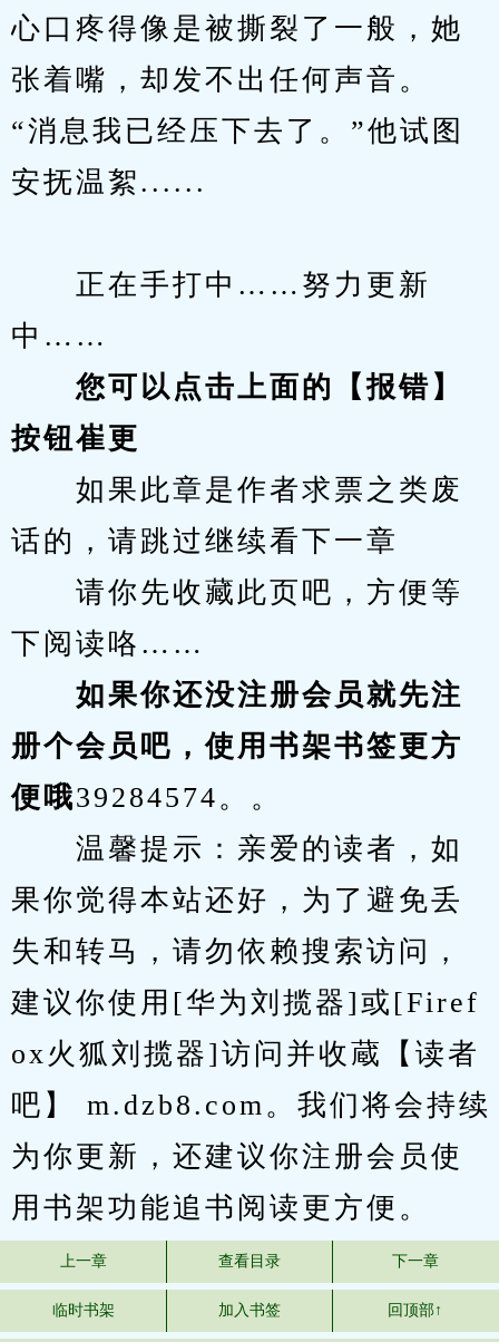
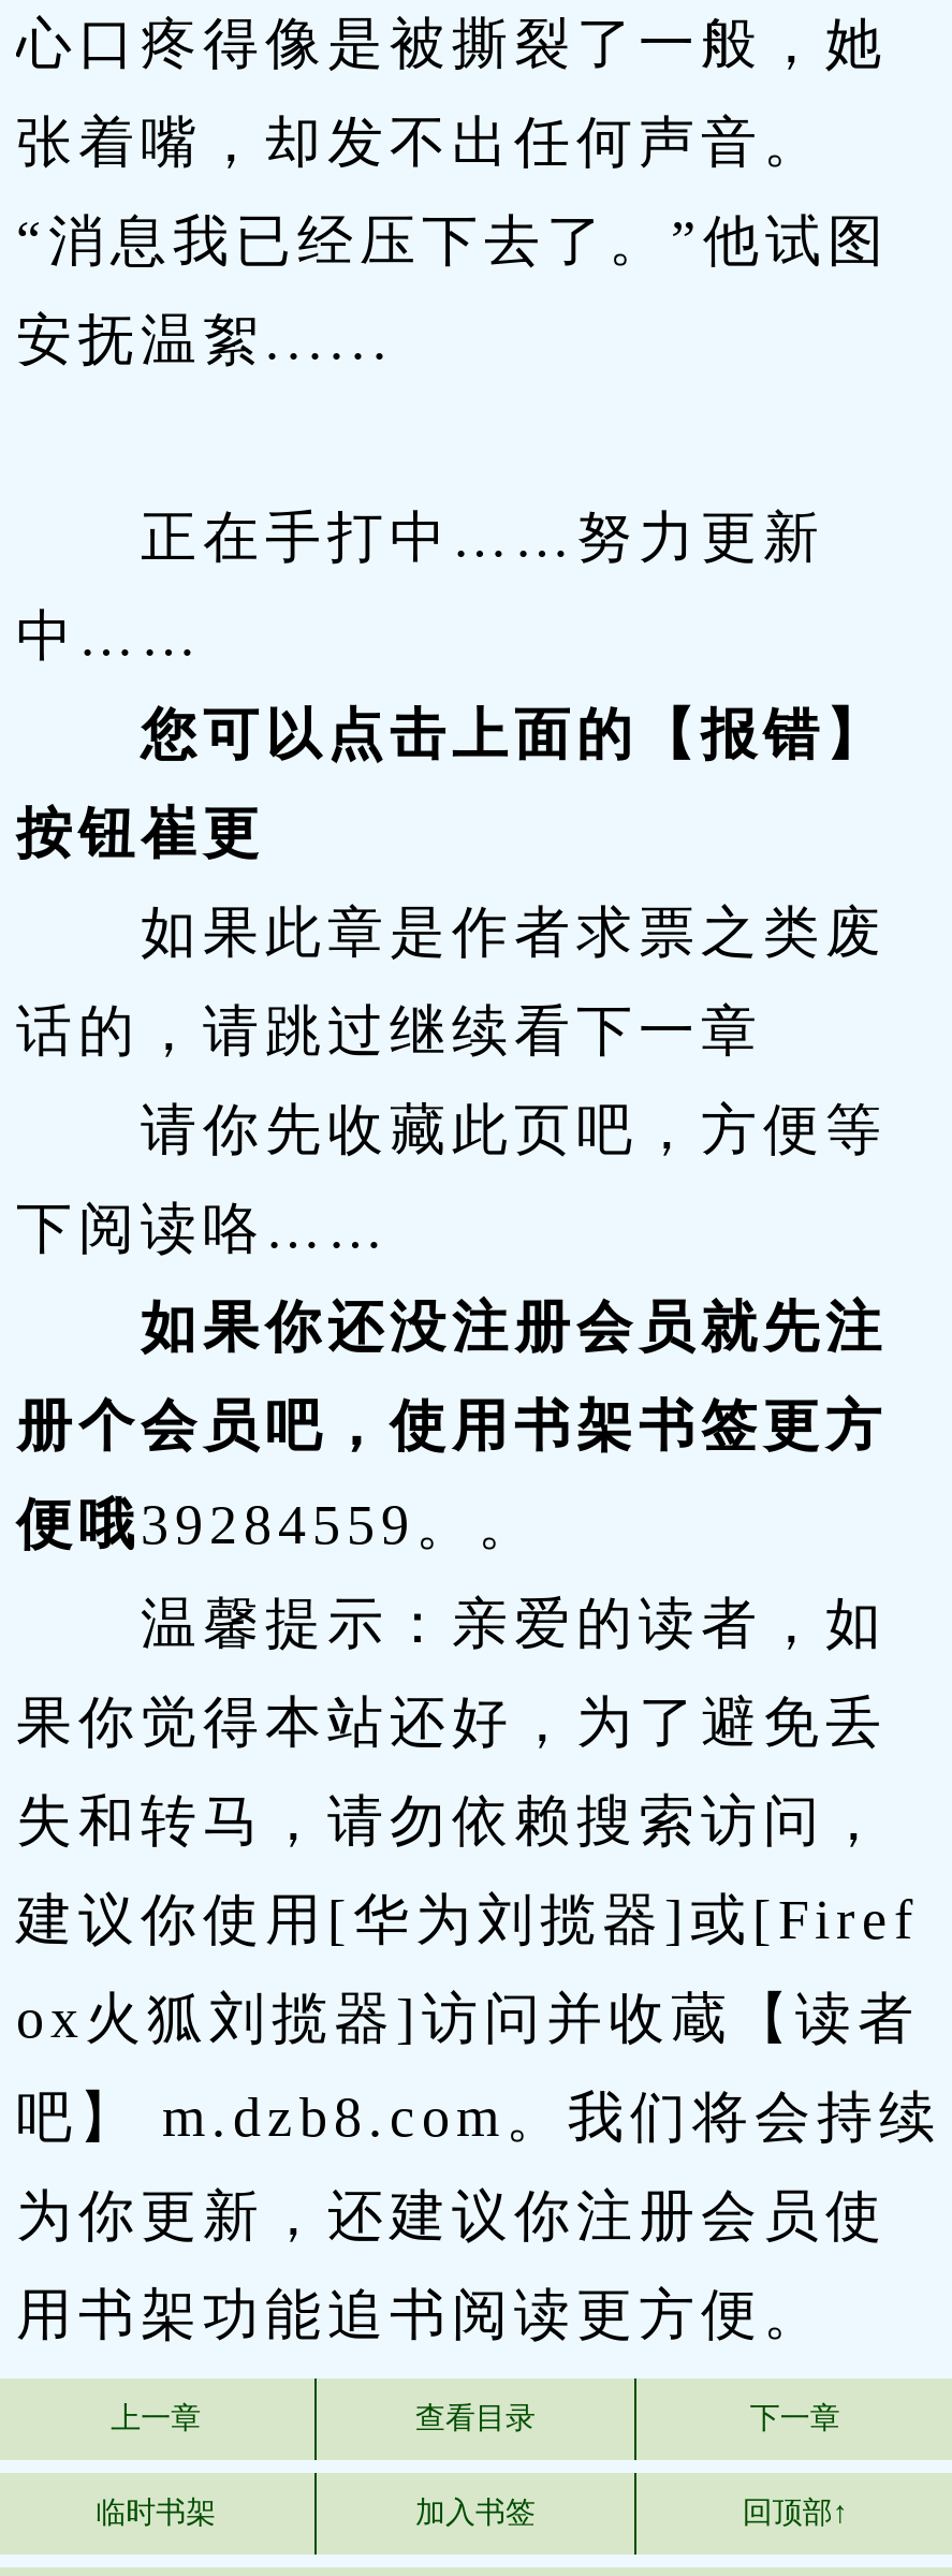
- 便哦39284574。。
+ 便哦39284559。。
